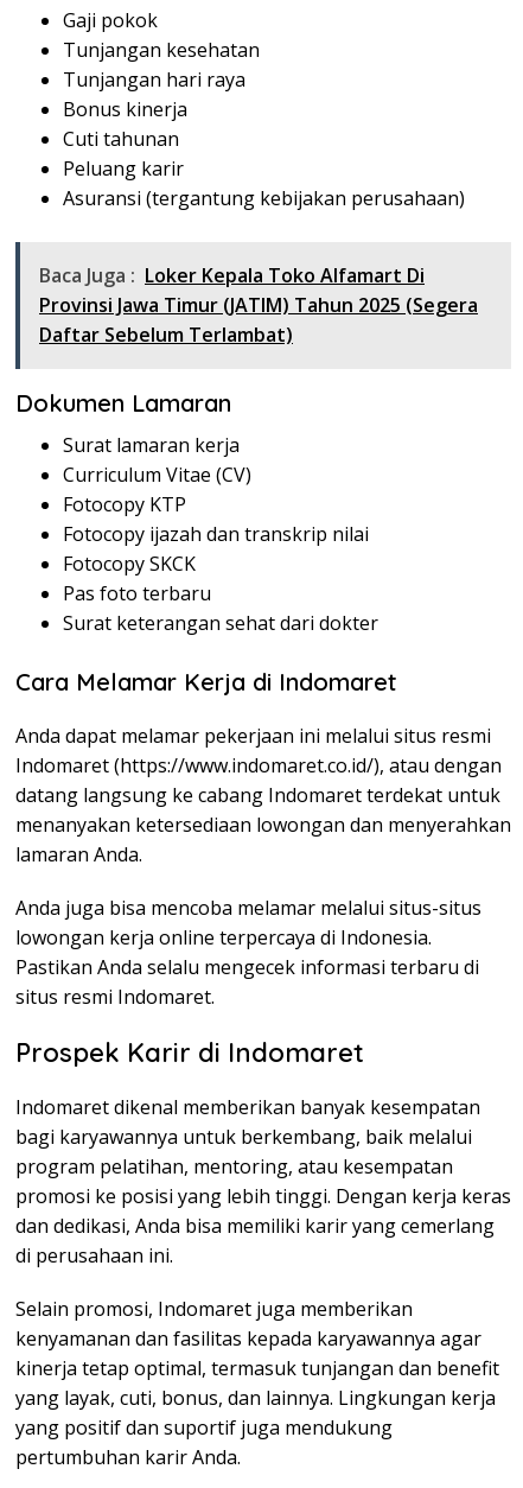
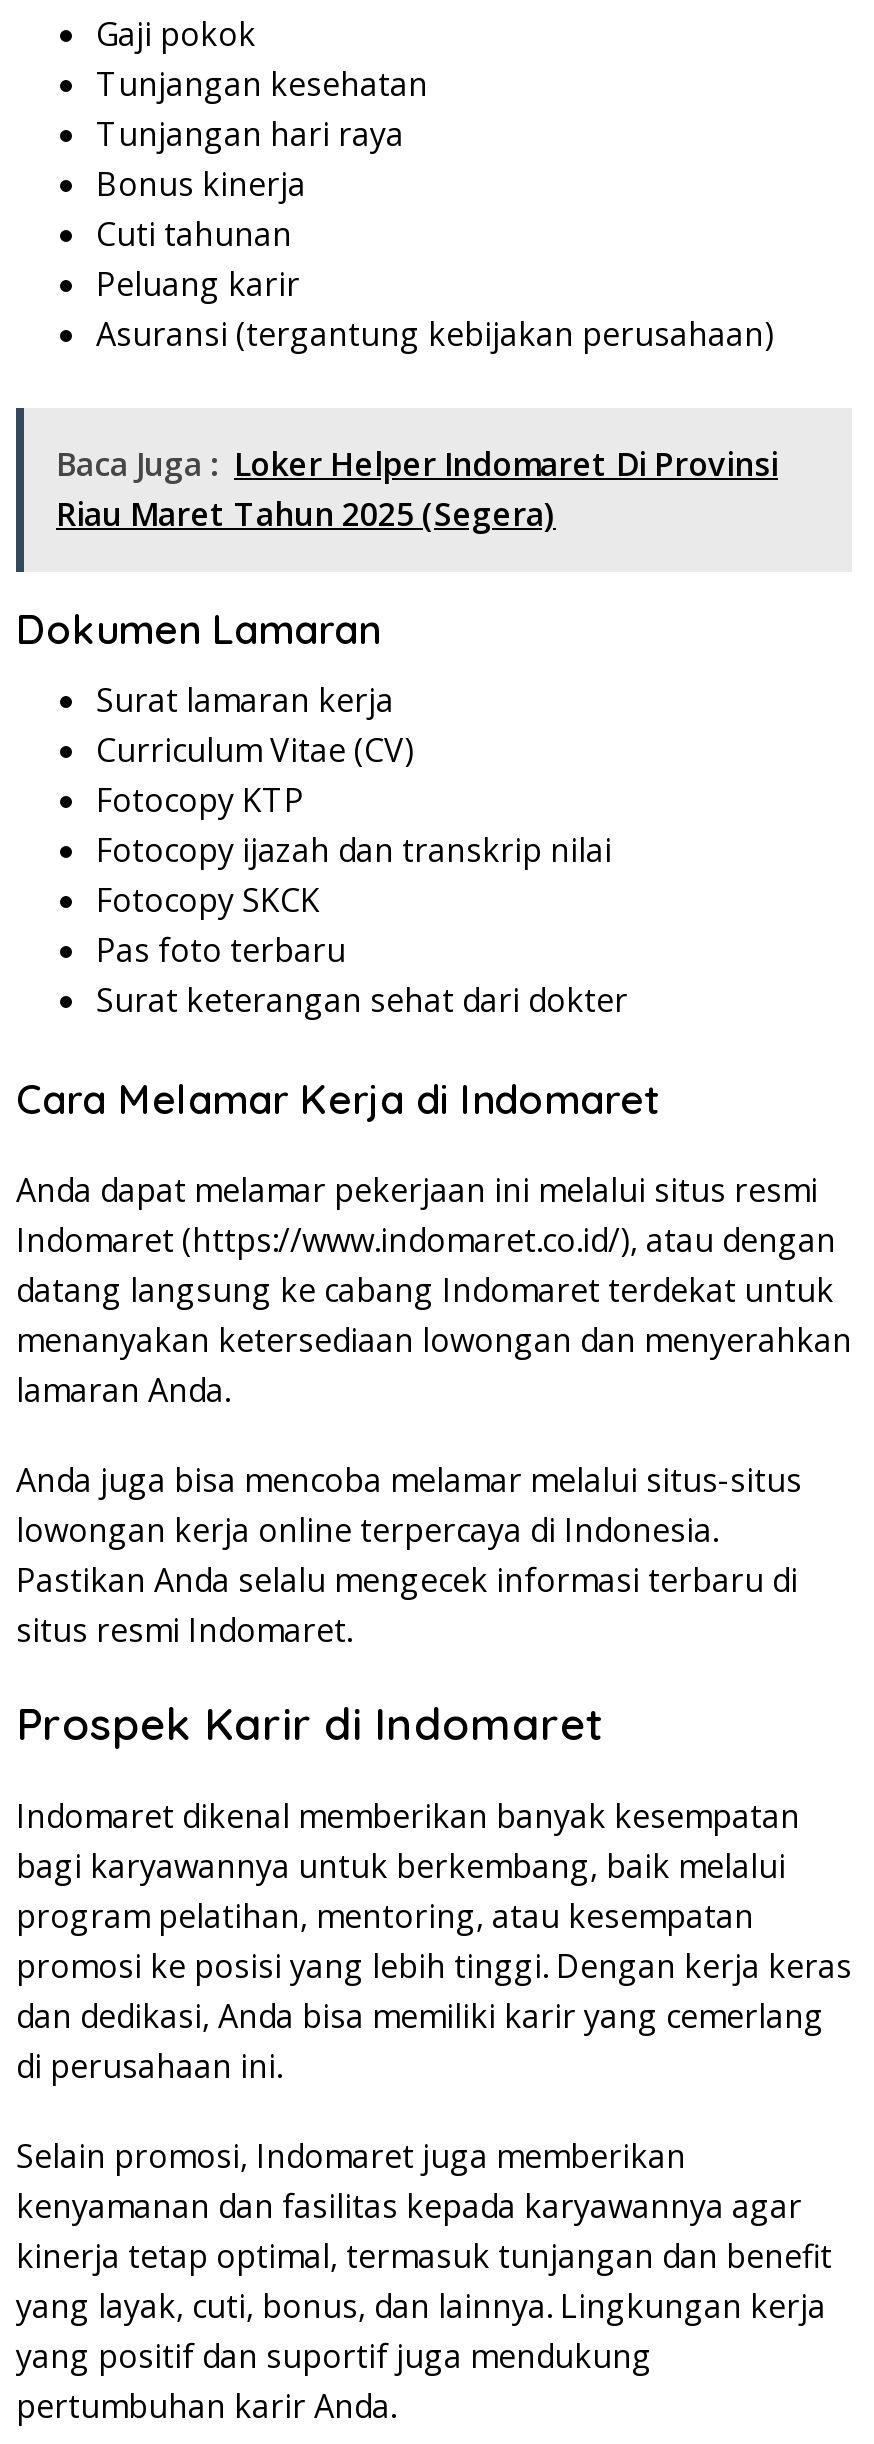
- Baca Juga : Loker Kepala Toko Alfamart Di
- Provinsi Jawa Timur (JATIM) Tahun 2025 (Segera
- Daftar Sebelum Terlambat)
+ Baca Juga : Loker Helper Indomaret Di Provinsi
+ Riau Maret Tahun 2025 (Segera)
